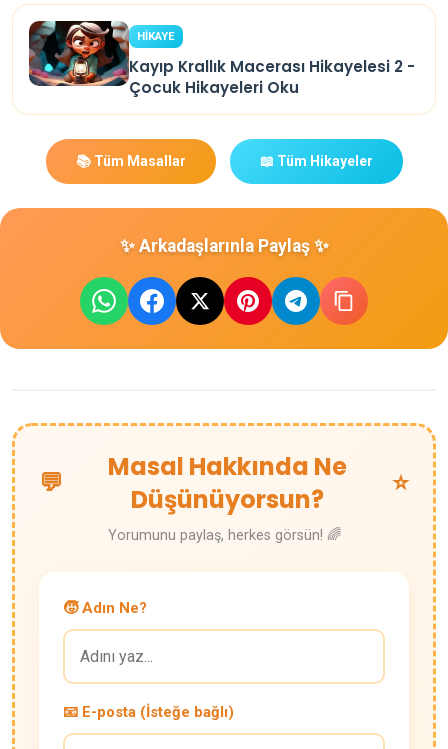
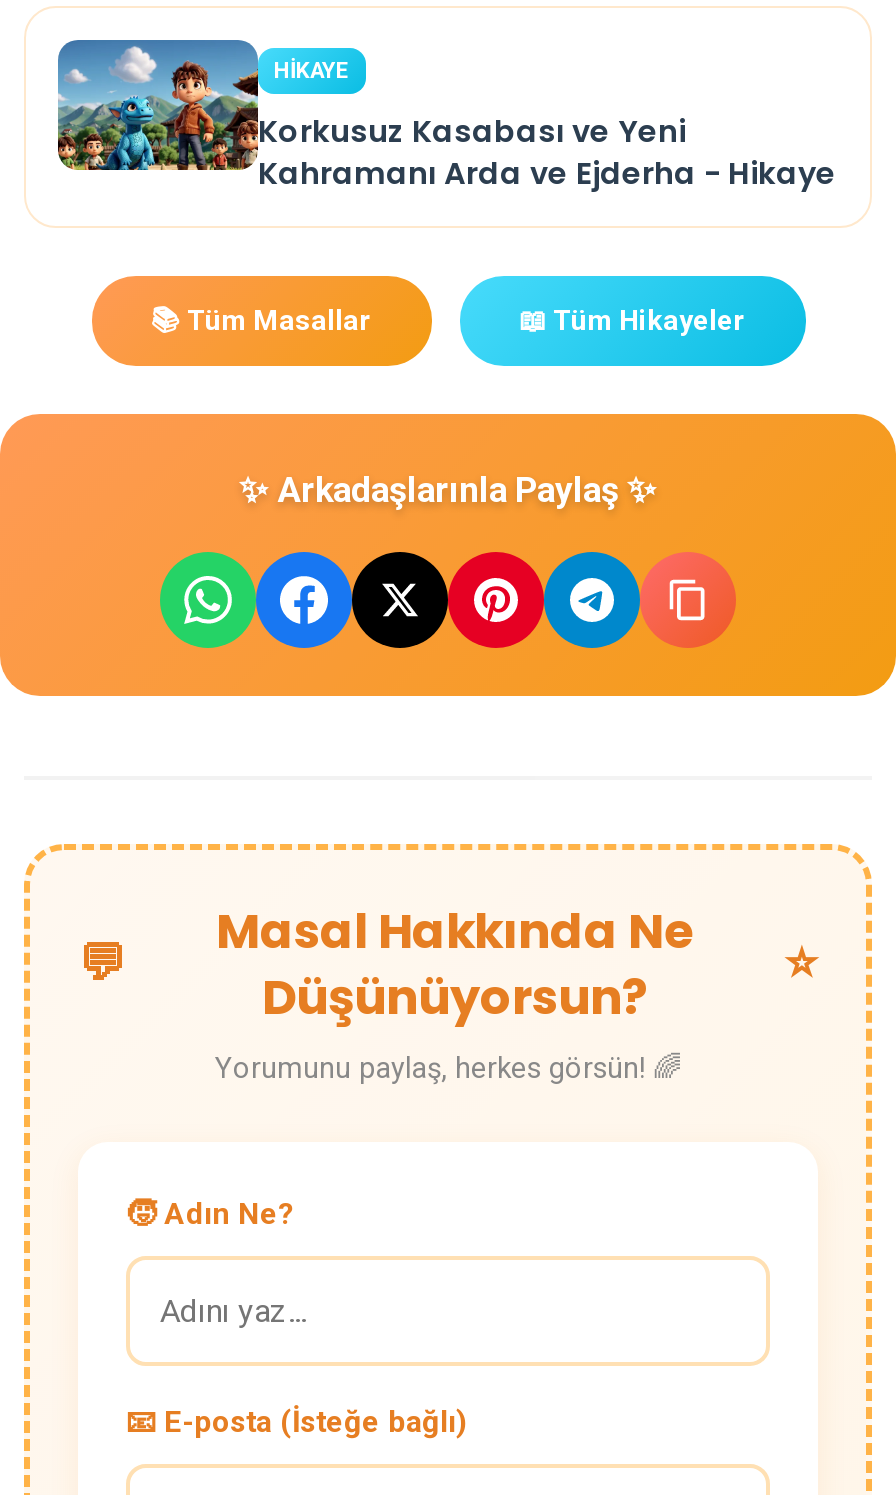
- [image]
- Kayıp Krallık Macerası Hikayelesi 2 -
- Çocuk Hikayeleri Oku
+ [image]
+ Korkusuz Kasabası ve Yeni
+ Kahramanı Arda ve Ejderha - Hikaye
